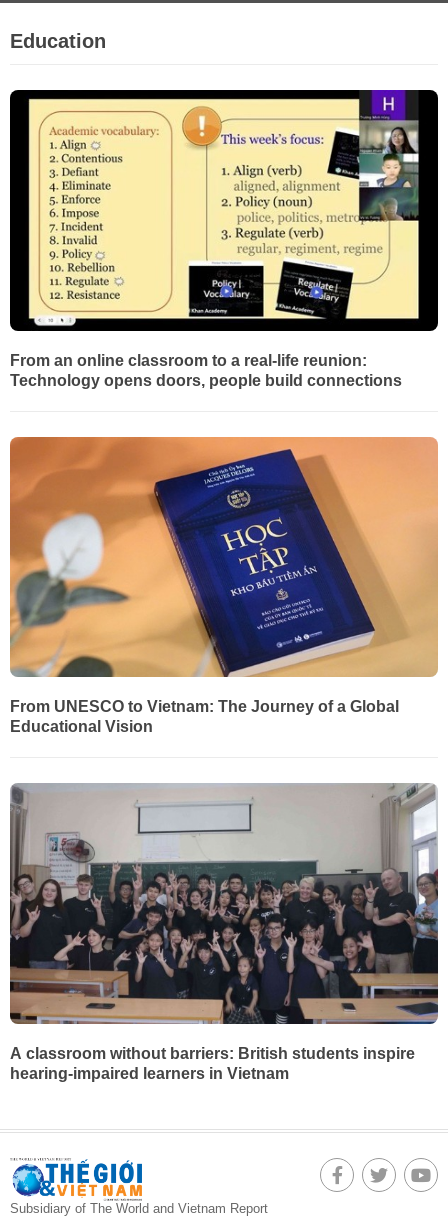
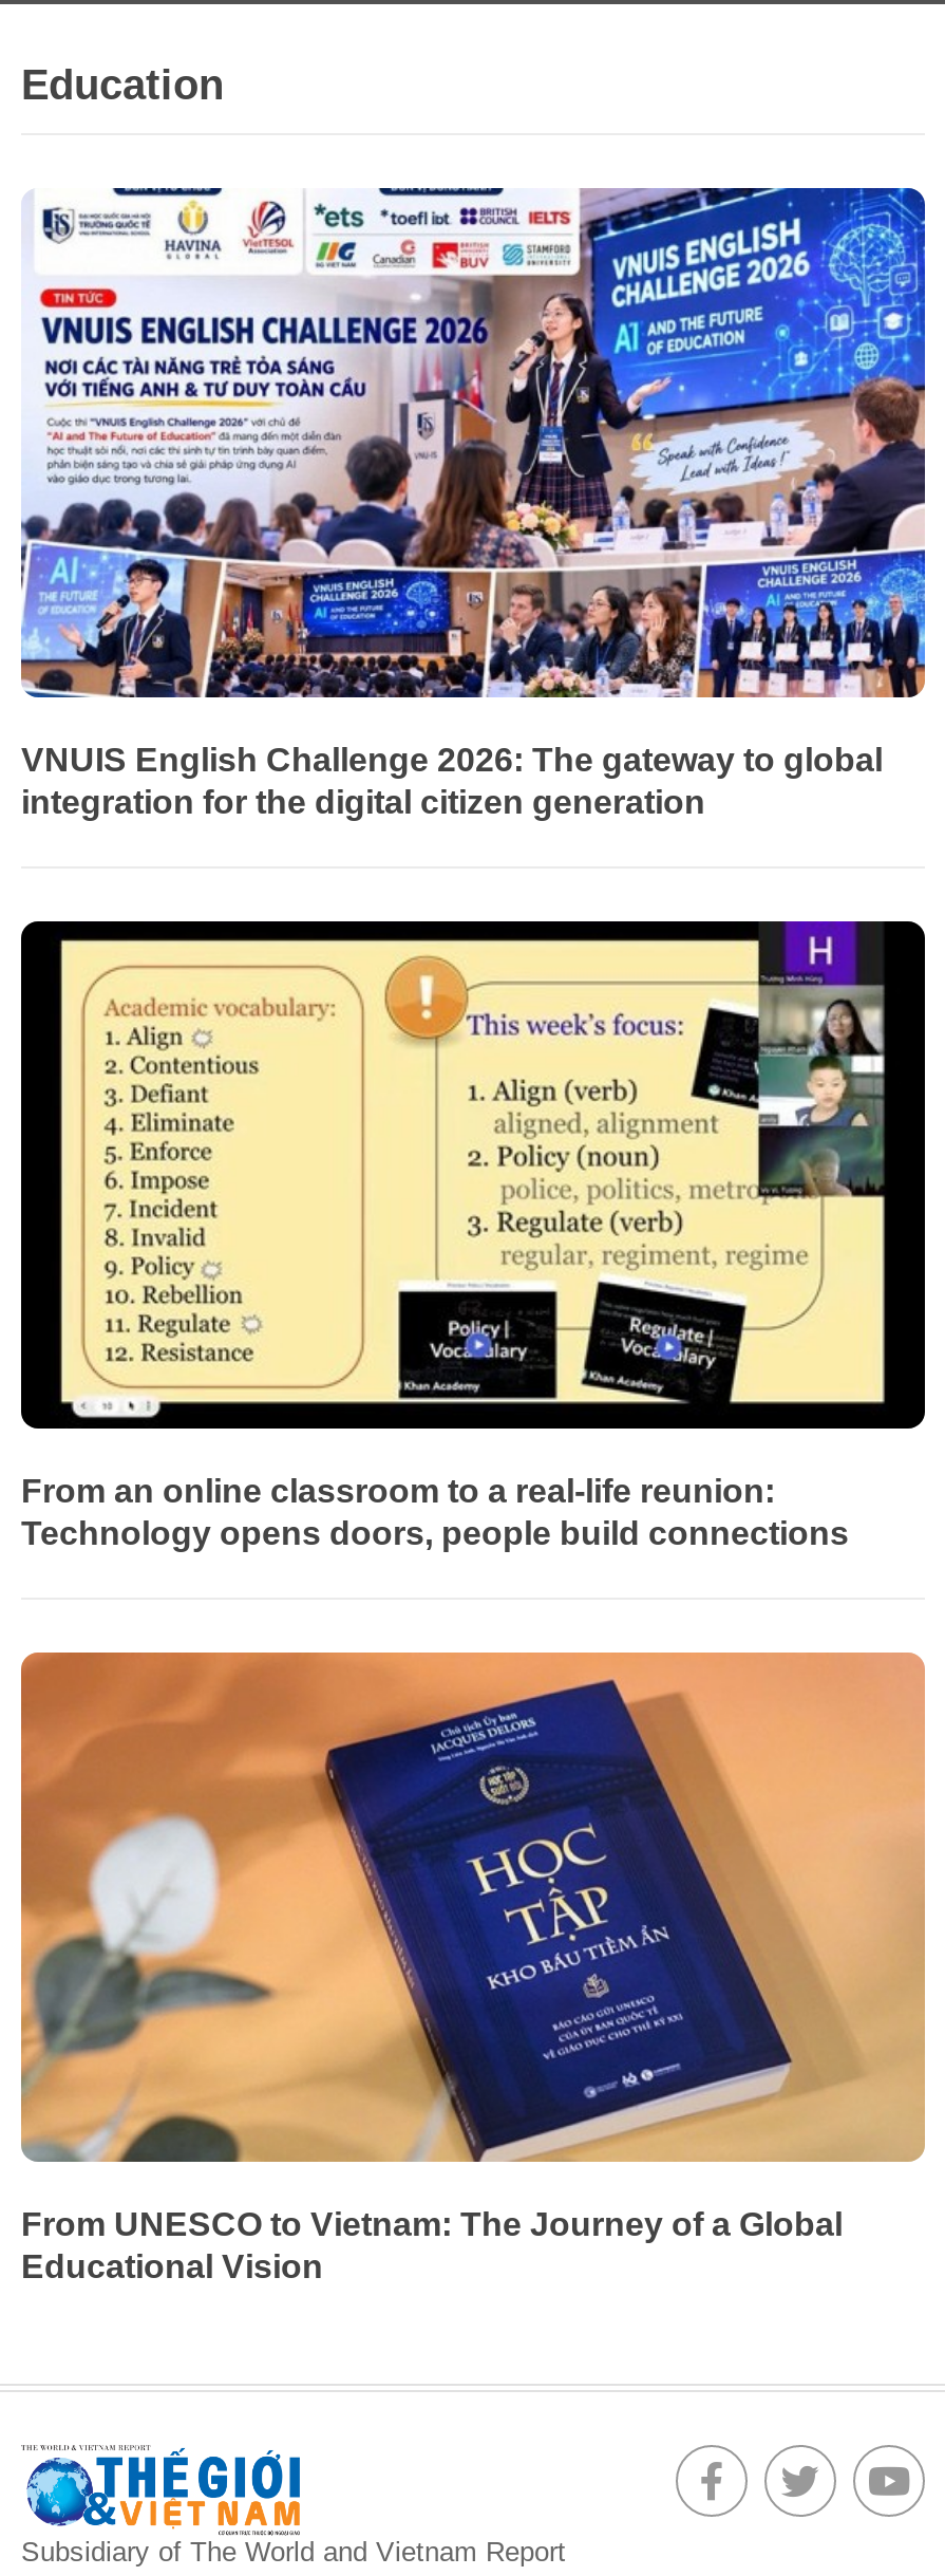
+ [image]
+ VNUIS English Challenge 2026: The gateway to global
+ integration for the digital citizen generation

moved down: [image] | From an online classroom to a real-life reunion: | Technology opens doors, people build connections | From UNESCO to Vietnam: The Journey of a Global | Educational Vision

- [image]
- A classroom without barriers: British students inspire
- hearing-impaired learners in Vietnam
